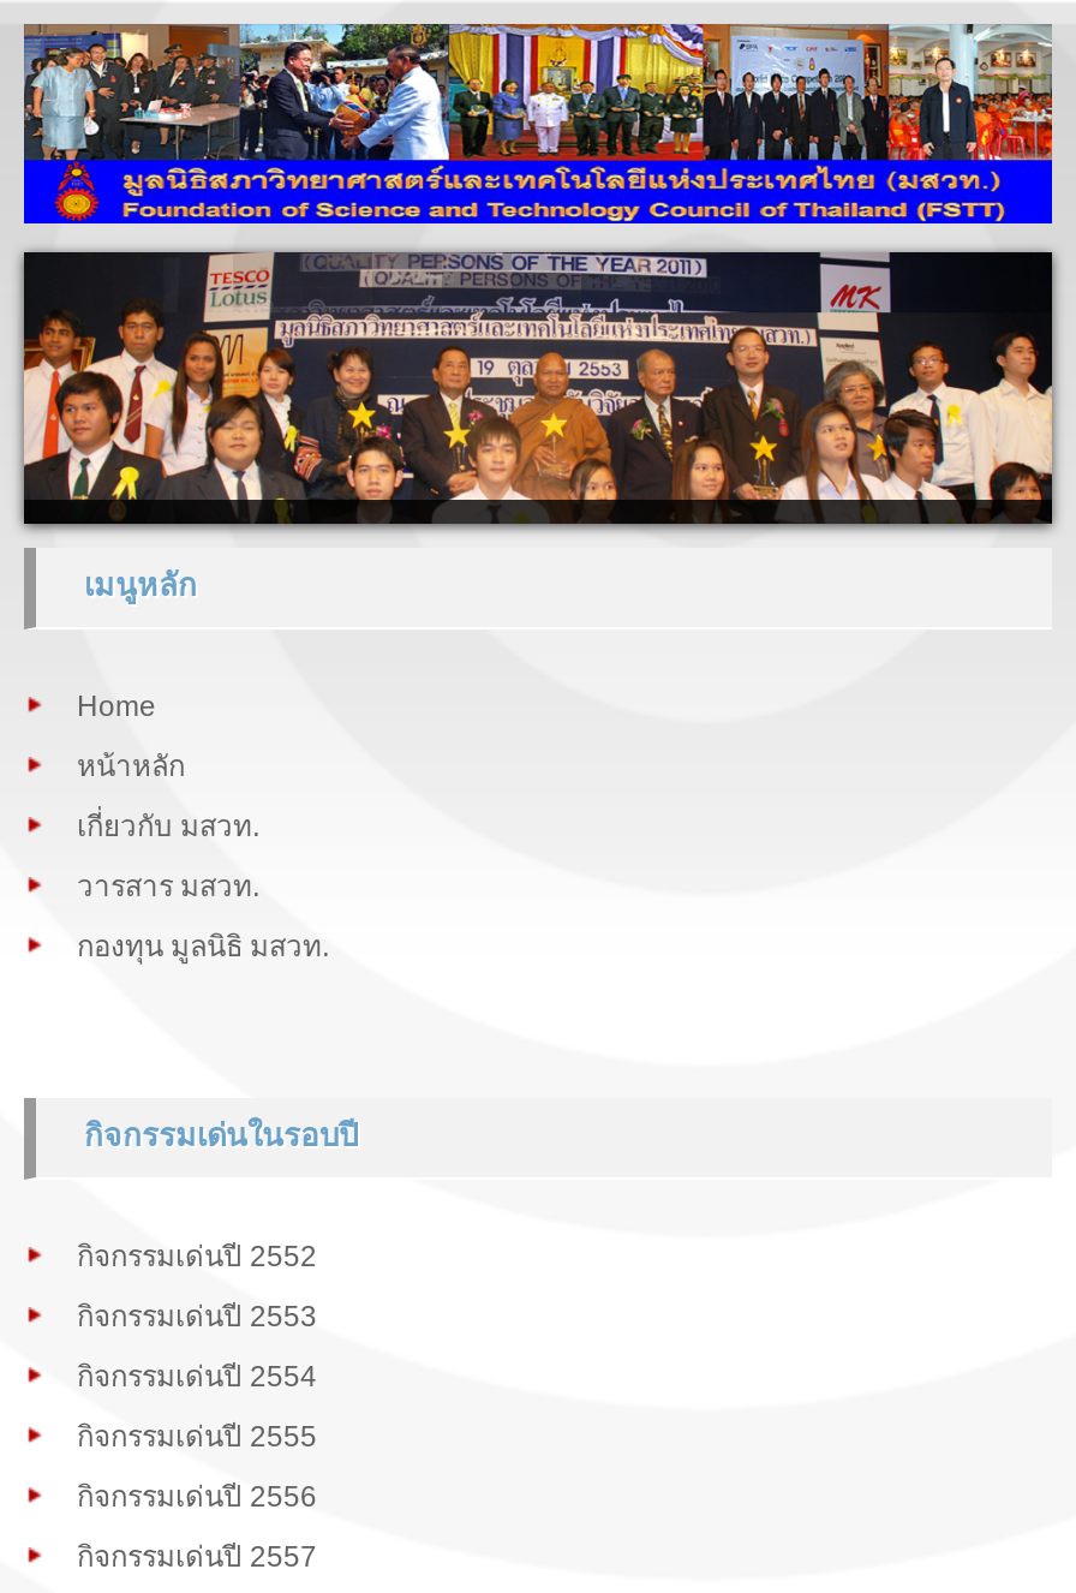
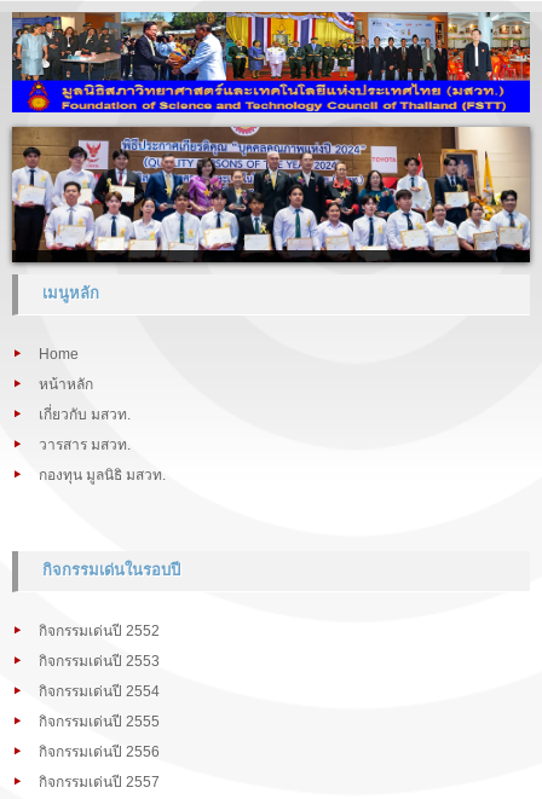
- [image]
+ [image]
